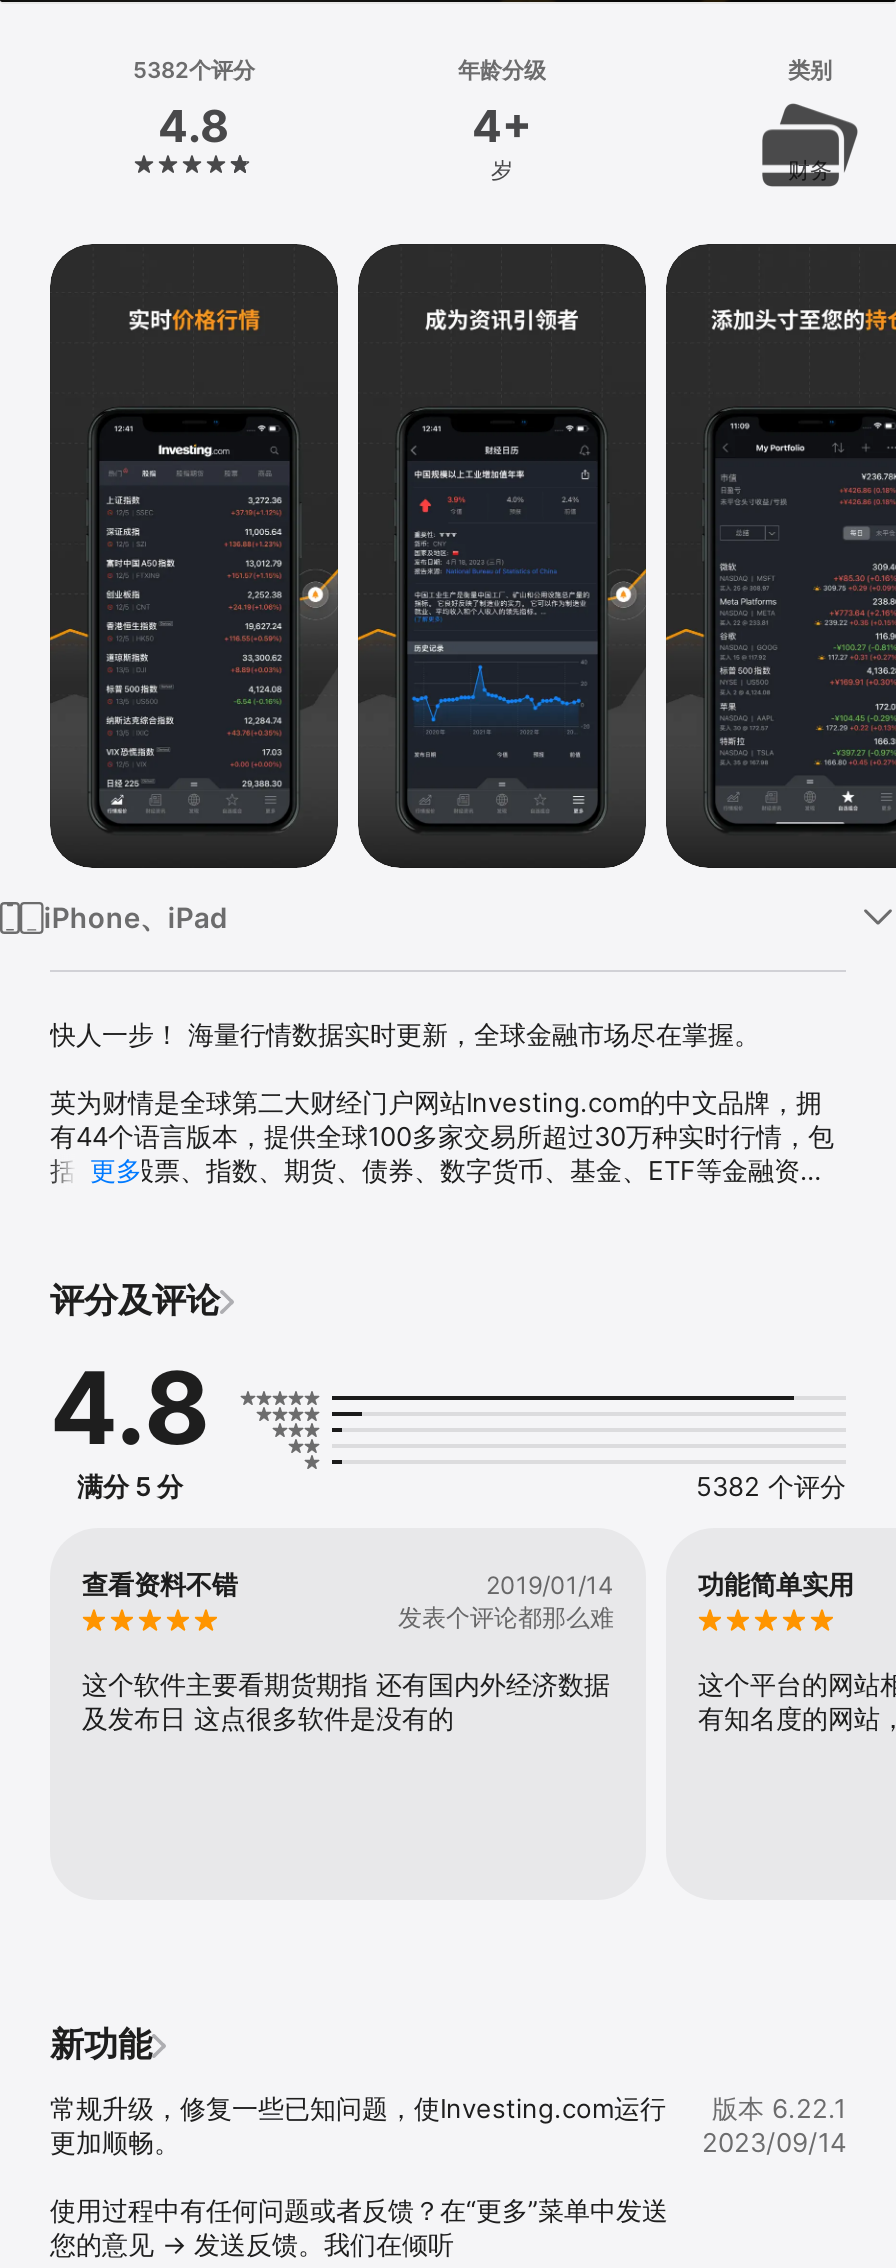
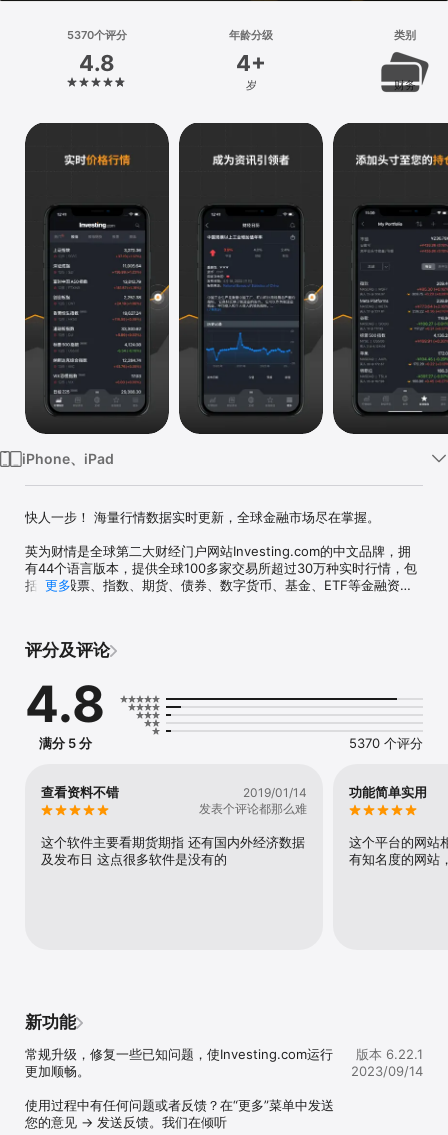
- 5382个评分
+ 5370个评分

- 5382 个评分
+ 5370 个评分
